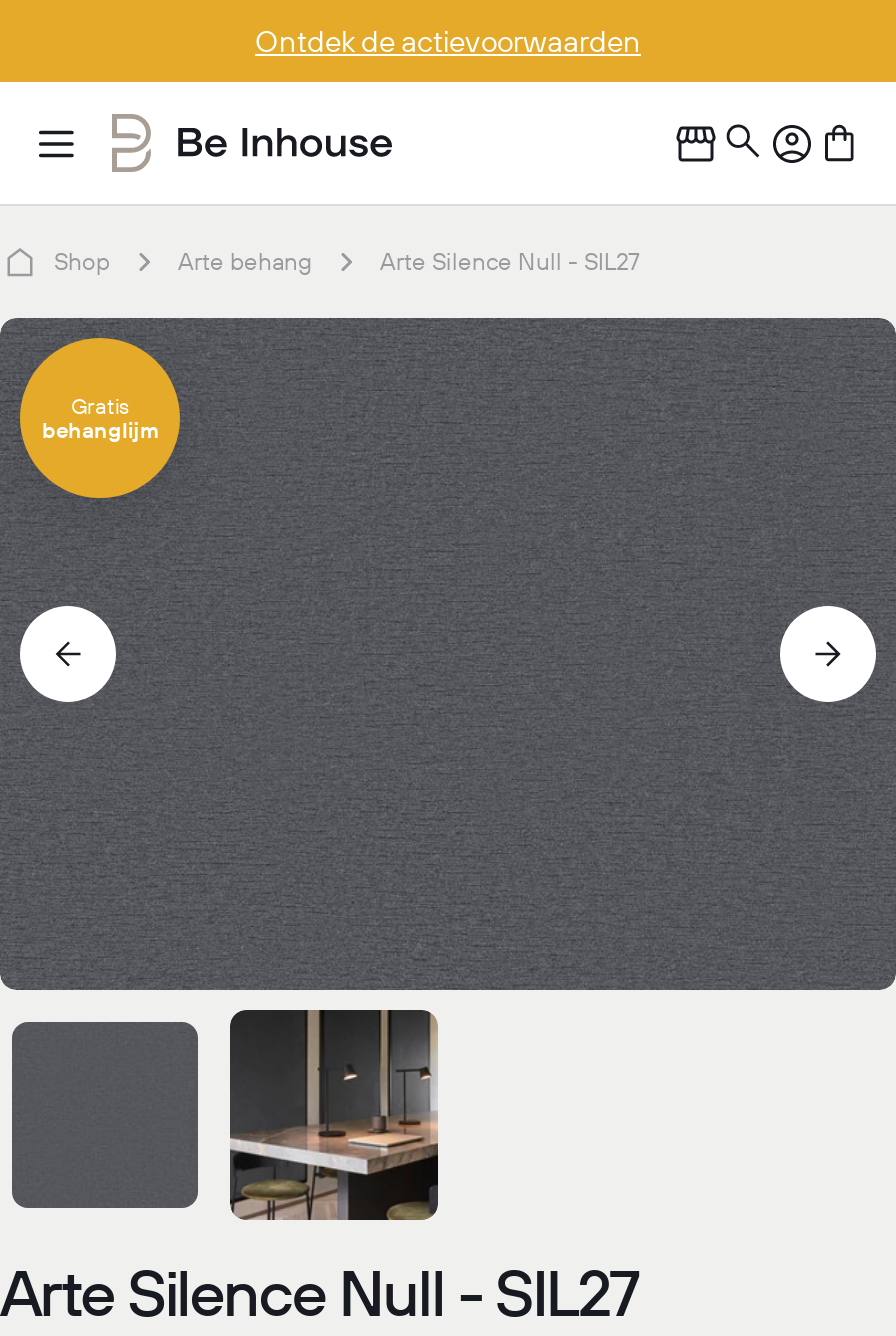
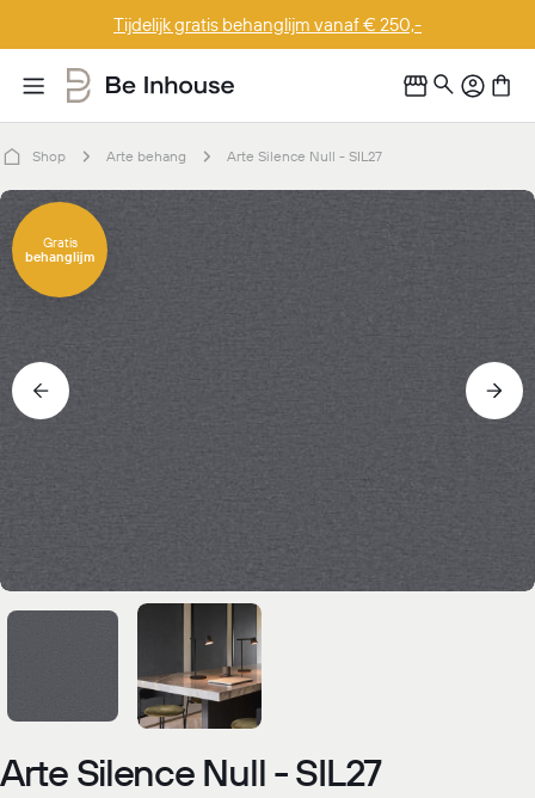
- Ontdek de actievoorwaarden
+ Tijdelijk gratis behanglijm vanaf € 250,-
